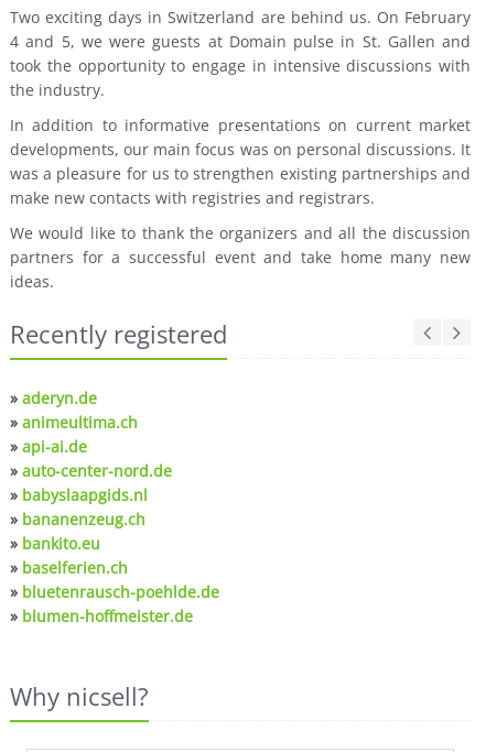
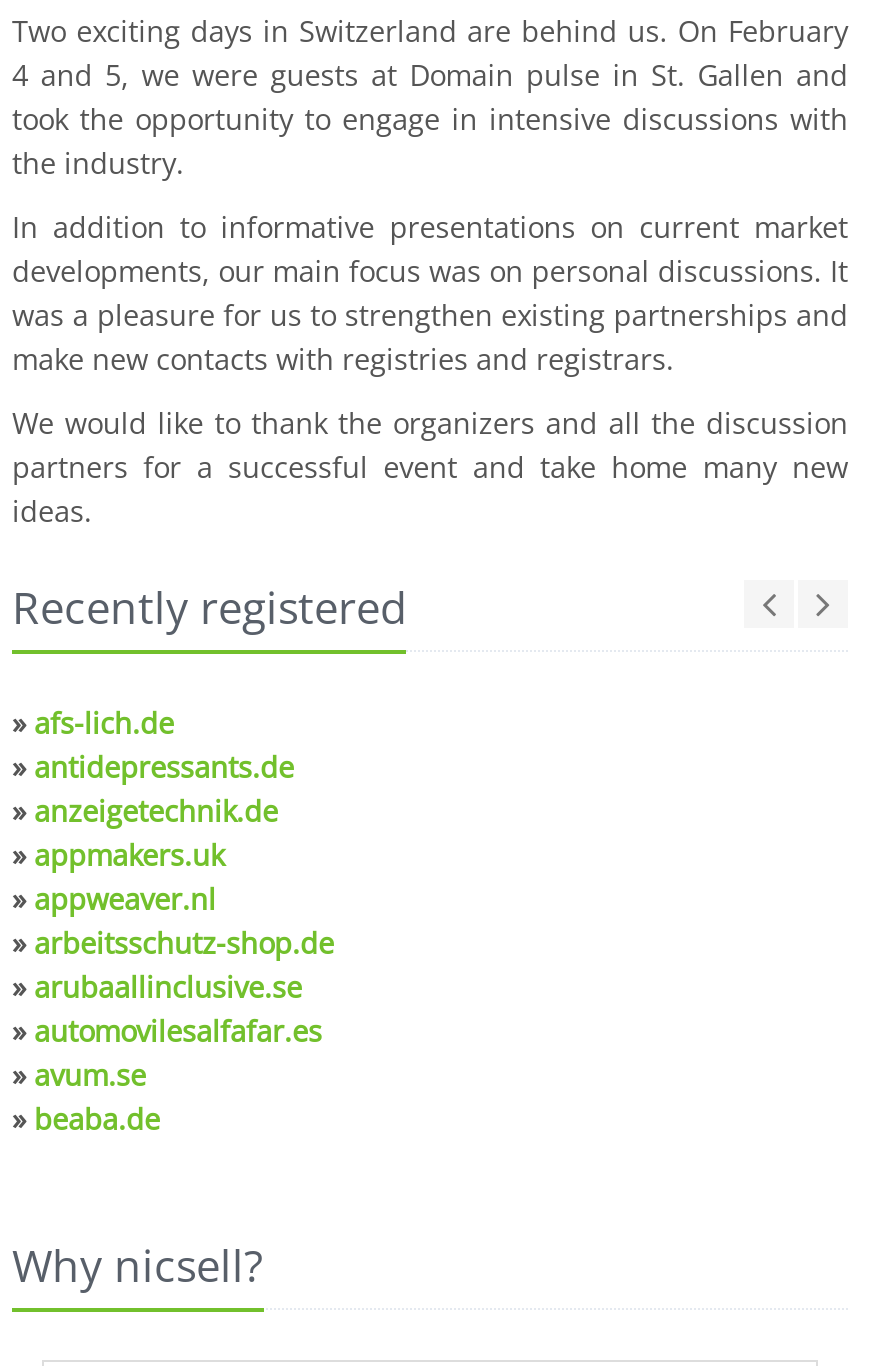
- » aderyn.de
- » animeultima.ch
- » api-ai.de
- » auto-center-nord.de
- » babyslaapgids.nl
- » bananenzeug.ch
- » bankito.eu
- » baselferien.ch
- » bluetenrausch-poehlde.de
- » blumen-hoffmeister.de
+ » afs-lich.de
+ » antidepressants.de
+ » anzeigetechnik.de
+ » appmakers.uk
+ » appweaver.nl
+ » arbeitsschutz-shop.de
+ » arubaallinclusive.se
+ » automovilesalfafar.es
+ » avum.se
+ » beaba.de
